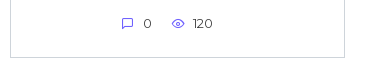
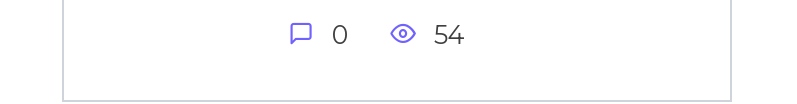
- 120
+ 54
